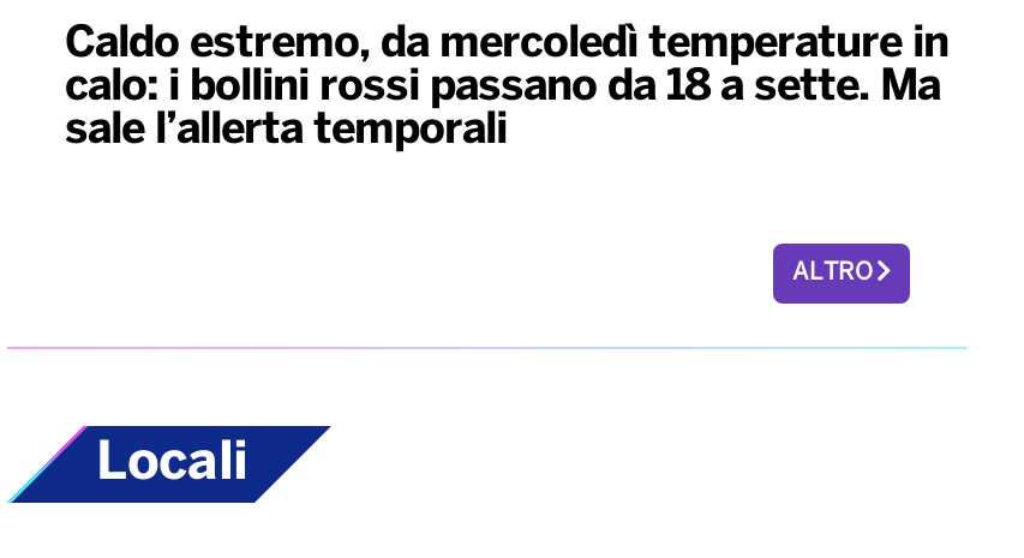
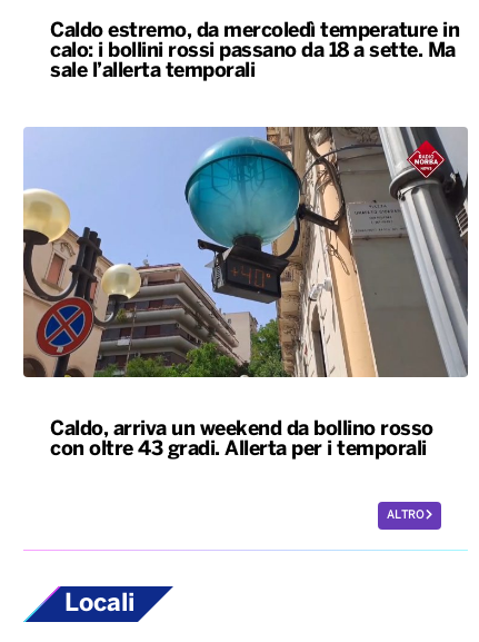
+ [image]
+ Caldo, arriva un weekend da bollino rosso
+ con oltre 43 gradi. Allerta per i temporali
